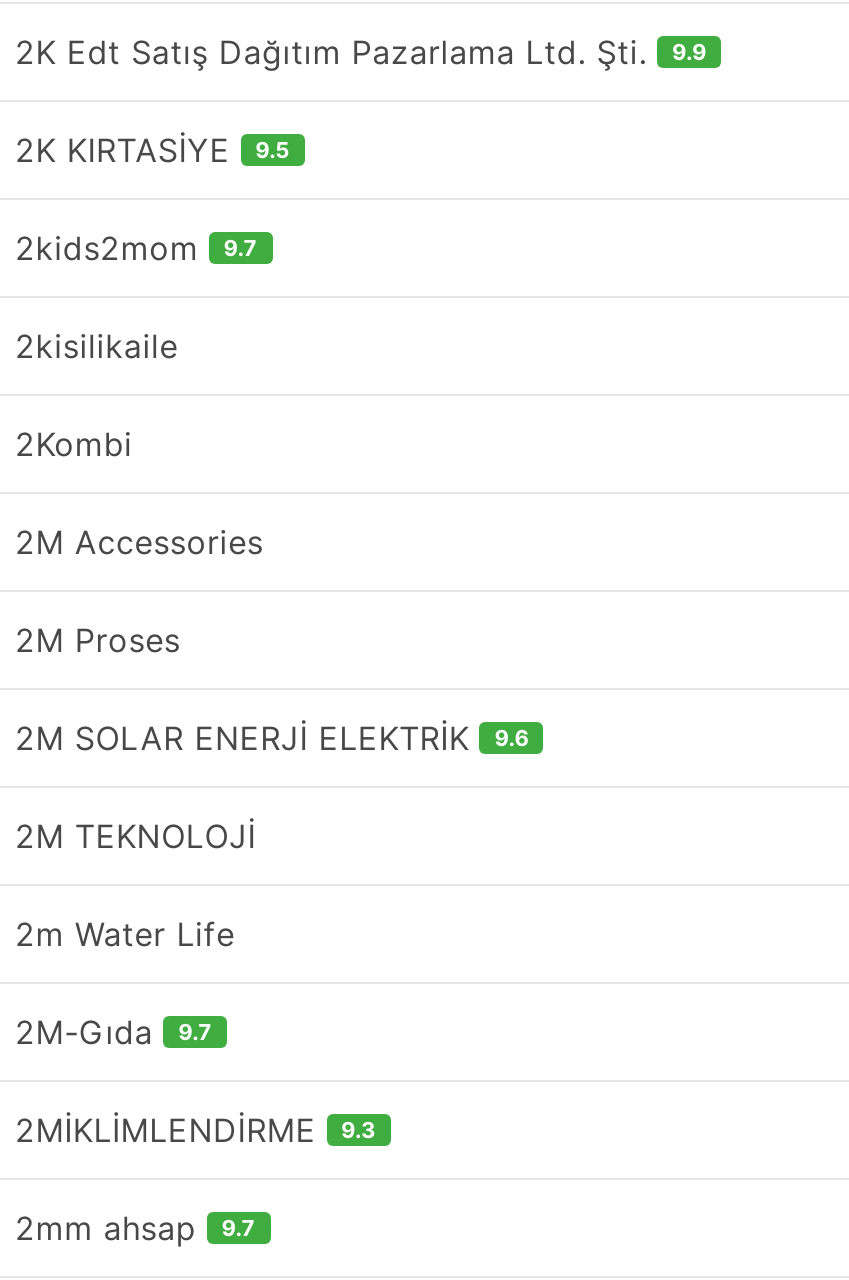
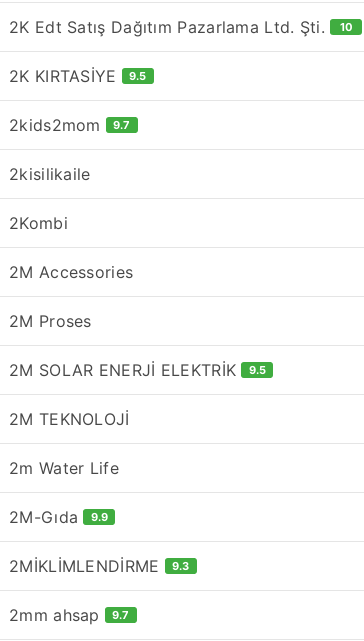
- 2K Edt Satış Dağıtım Pazarlama Ltd. Şti. 9.9
+ 2K Edt Satış Dağıtım Pazarlama Ltd. Şti. 10

- 2M SOLAR ENERJİ ELEKTRİK 9.6
+ 2M SOLAR ENERJİ ELEKTRİK 9.5

- 2M-Gıda 9.7
+ 2M-Gıda 9.9
